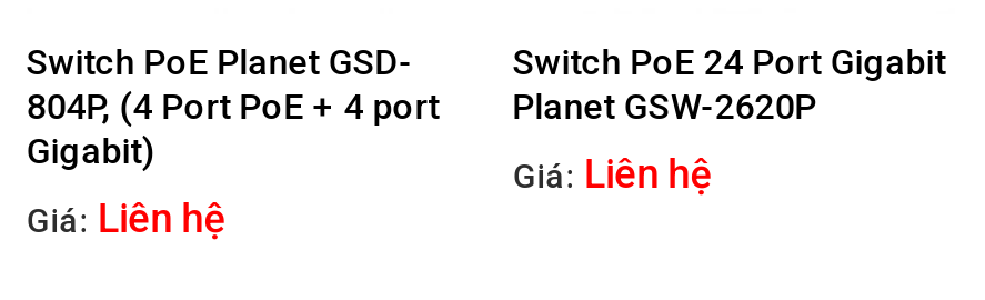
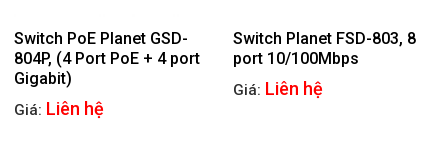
- Switch PoE 24 Port Gigabit
- Planet GSW-2620P
+ Switch Planet FSD-803, 8
+ port 10/100Mbps
